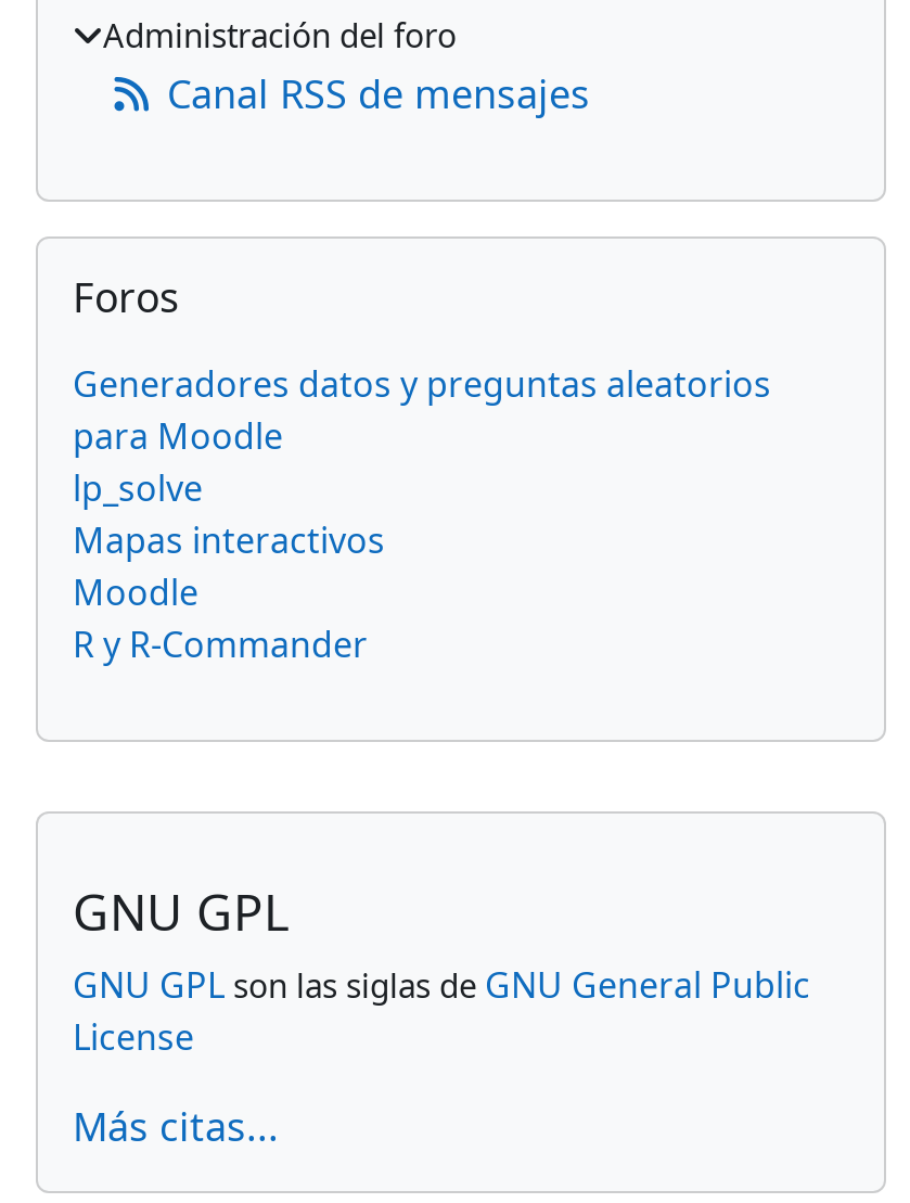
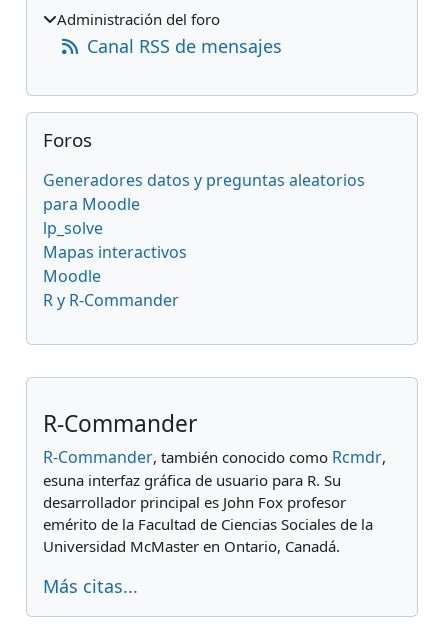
- GNU GPL
- GNU GPL son las siglas de GNU General Public
- License
+ R-Commander
+ R-Commander, también conocido como Rcmdr,
+ esuna interfaz gráfica de usuario para R. Su
+ desarrollador principal es John Fox profesor
+ emérito de la Facultad de Ciencias Sociales de la
+ Universidad McMaster en Ontario, Canadá.
